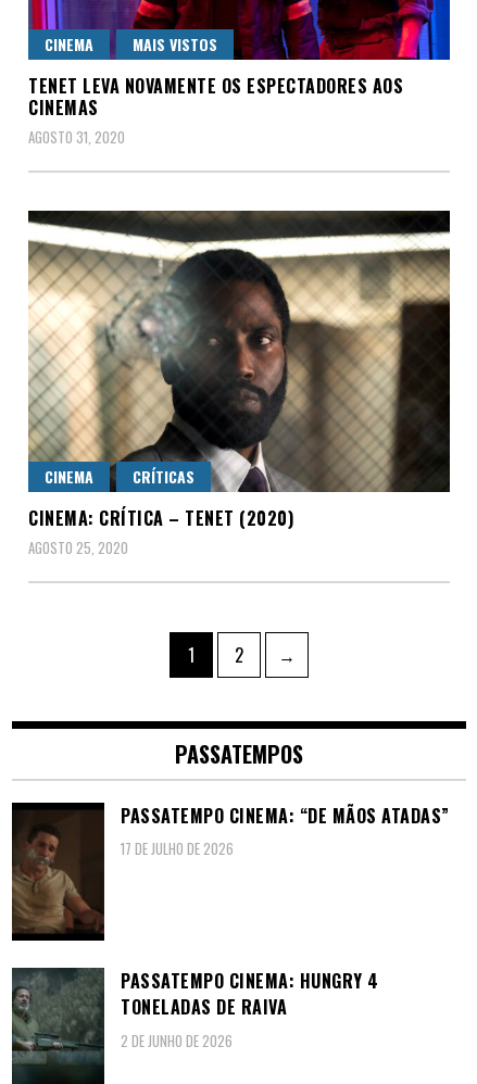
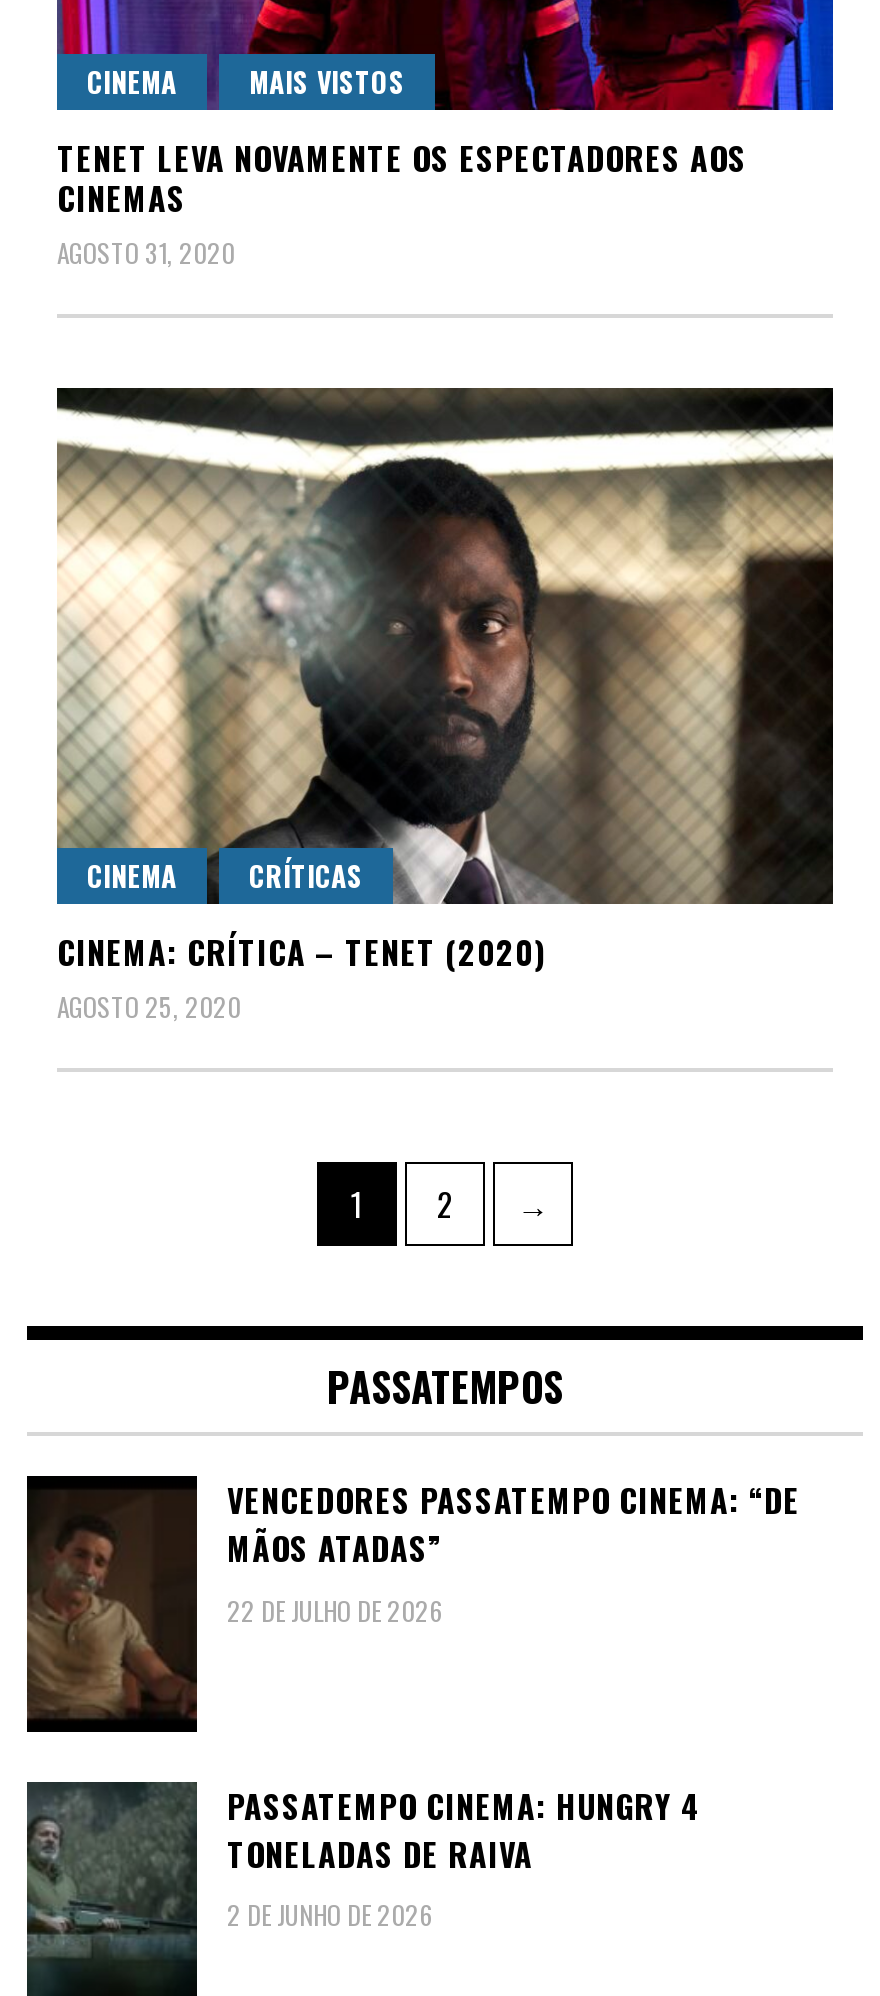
- PASSATEMPO CINEMA: “DE MÃOS ATADAS”
- 17 DE JULHO DE 2026
+ VENCEDORES PASSATEMPO CINEMA: “DE
+ MÃOS ATADAS”
+ 22 DE JULHO DE 2026
